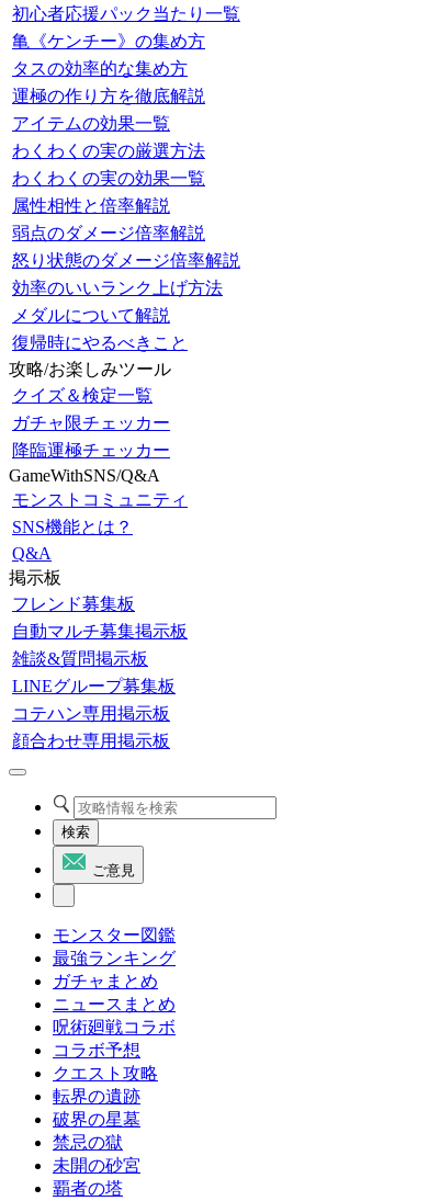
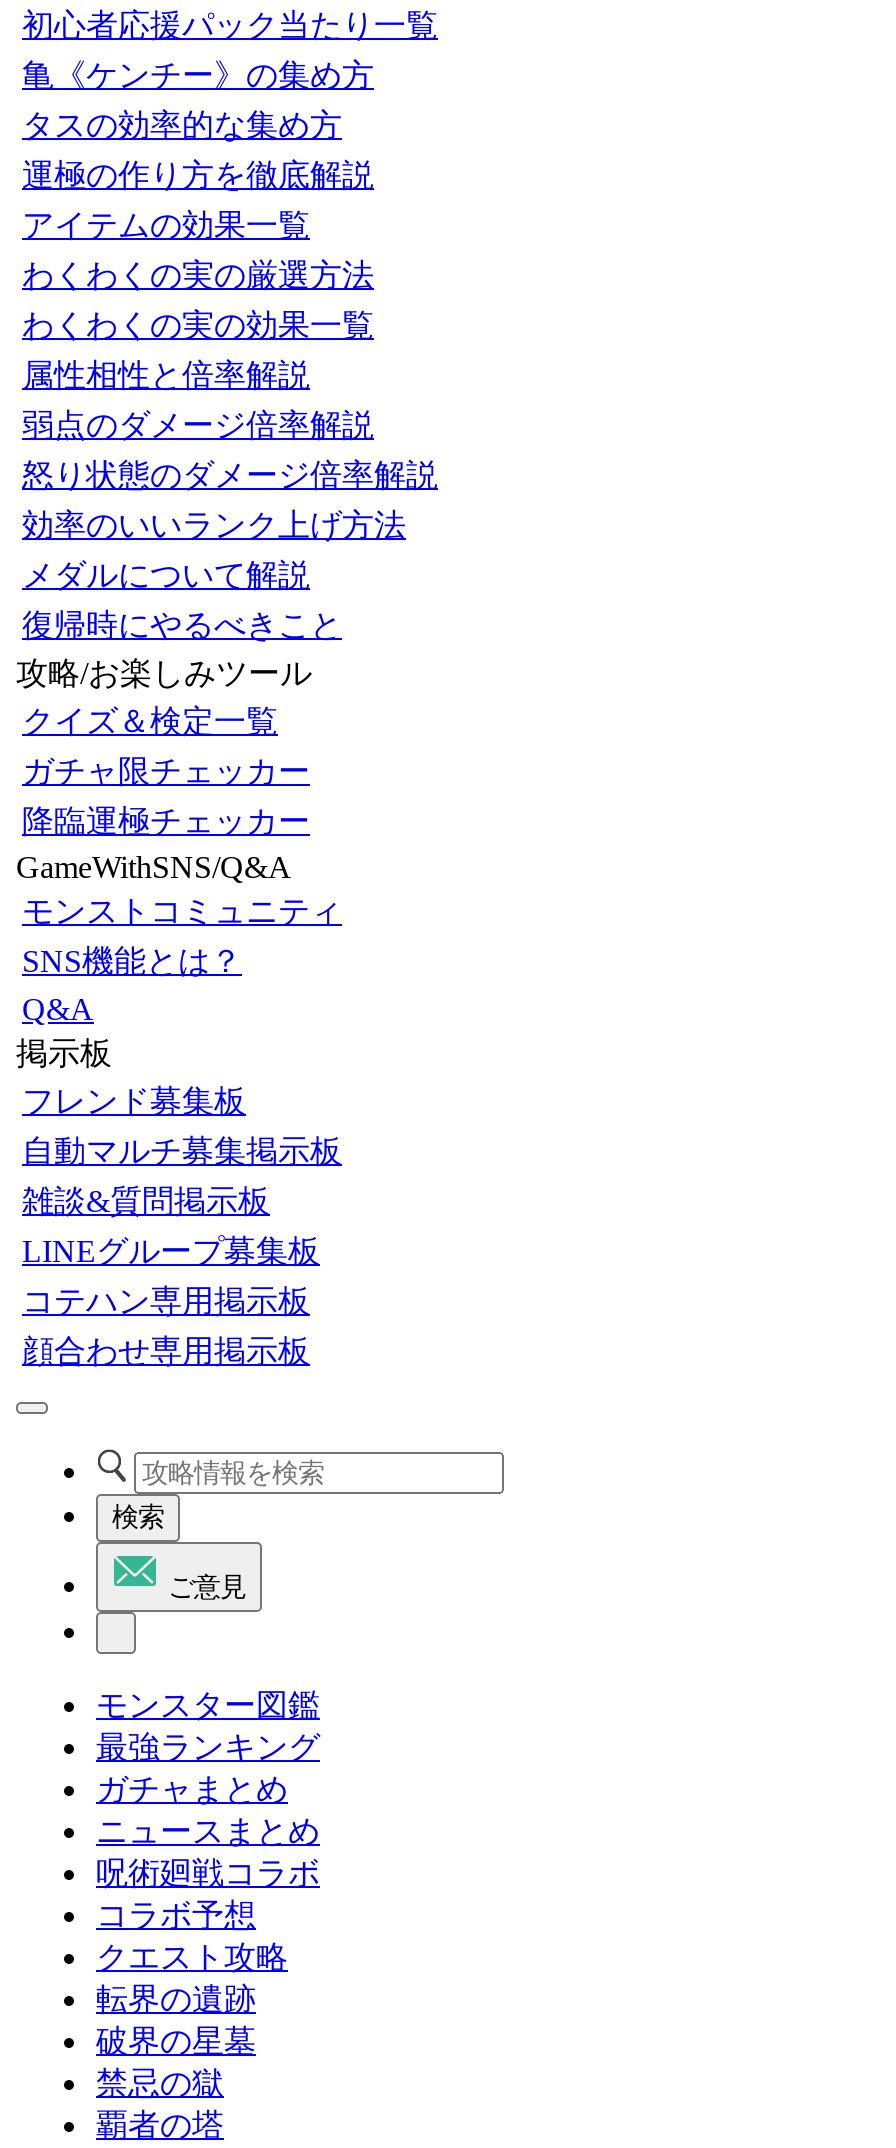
- 未開の砂宮
